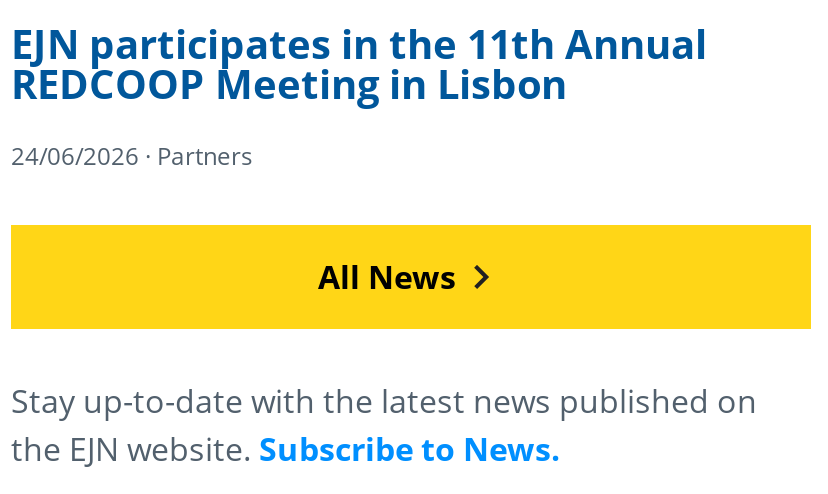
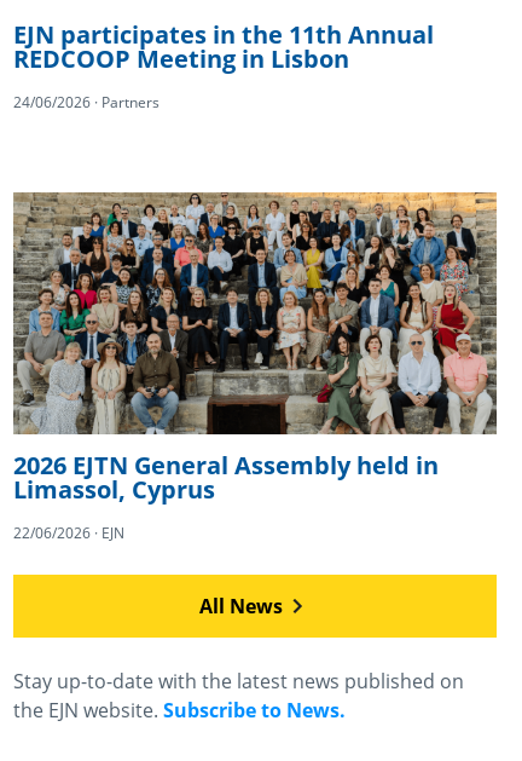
+ [image]
+ 2026 EJTN General Assembly held in
+ Limassol, Cyprus
+ 22/06/2026 · EJN
